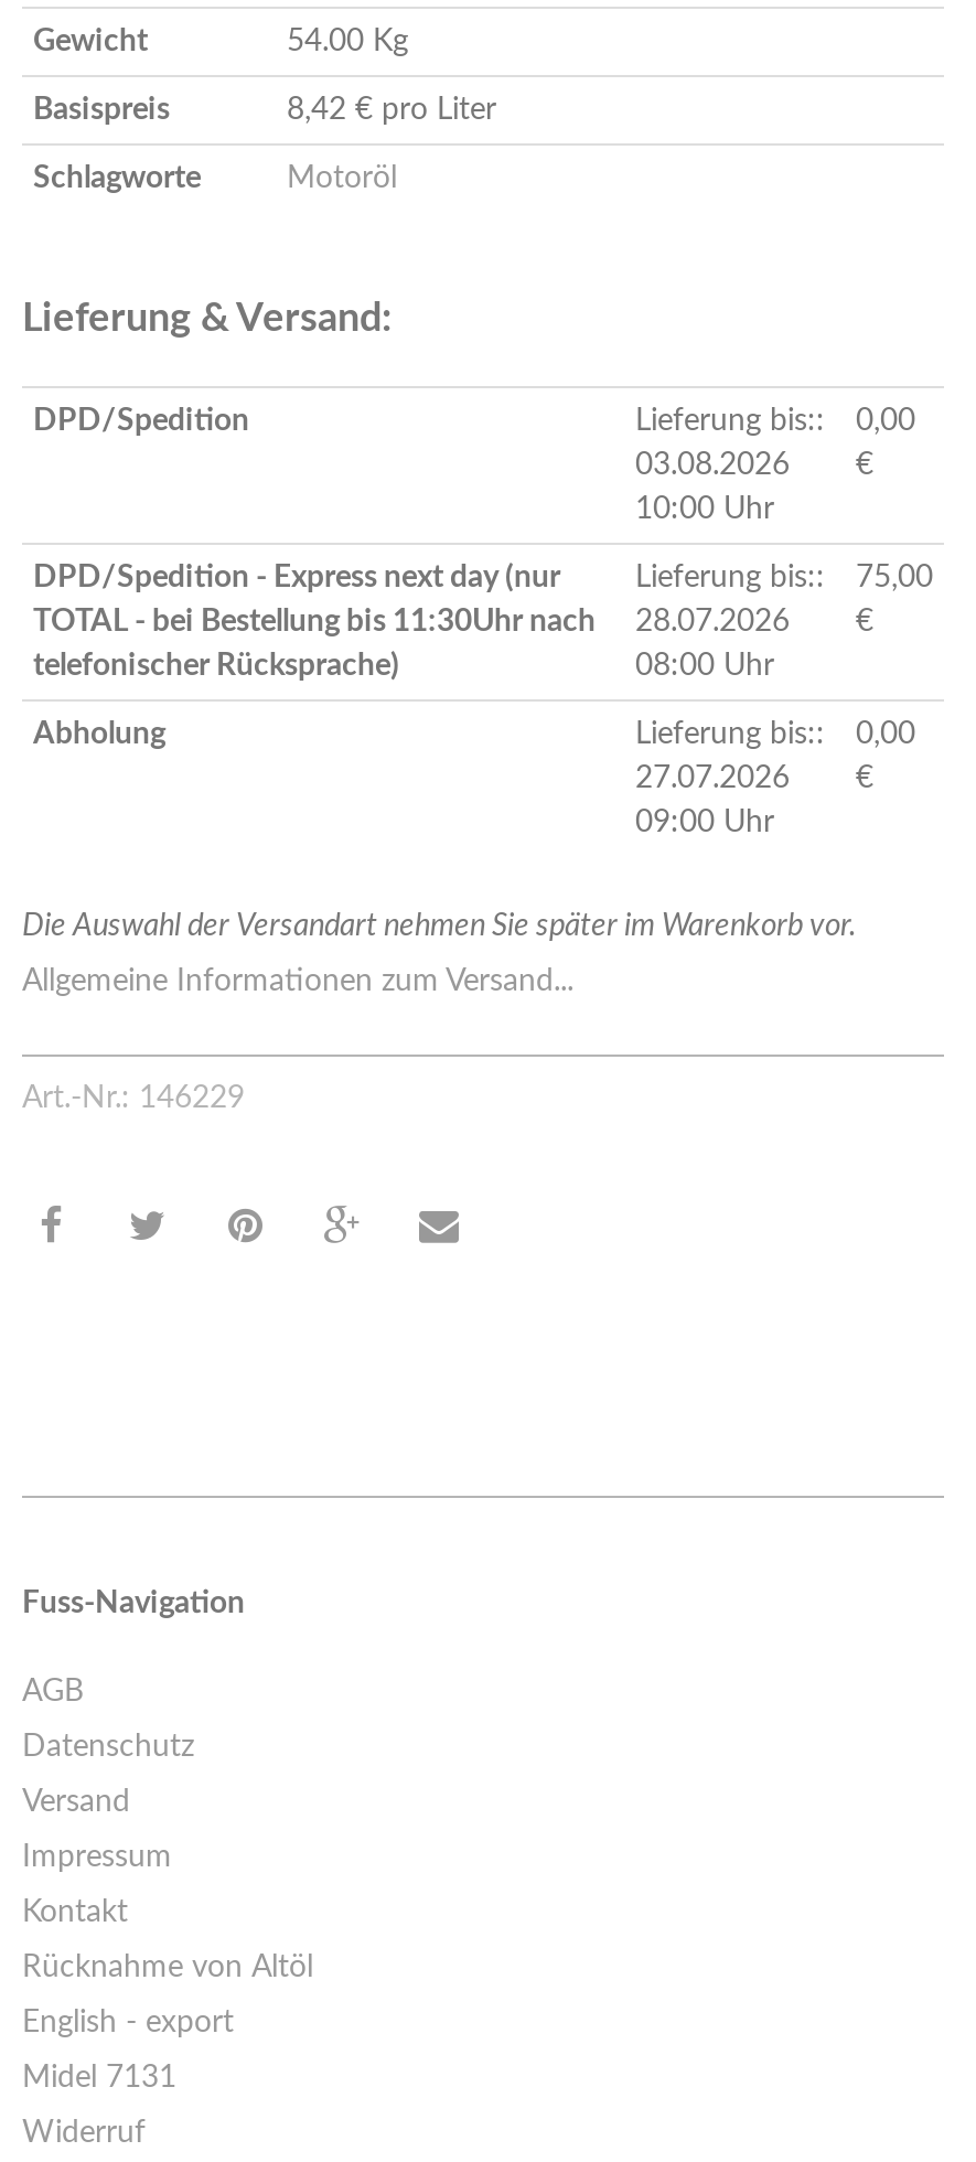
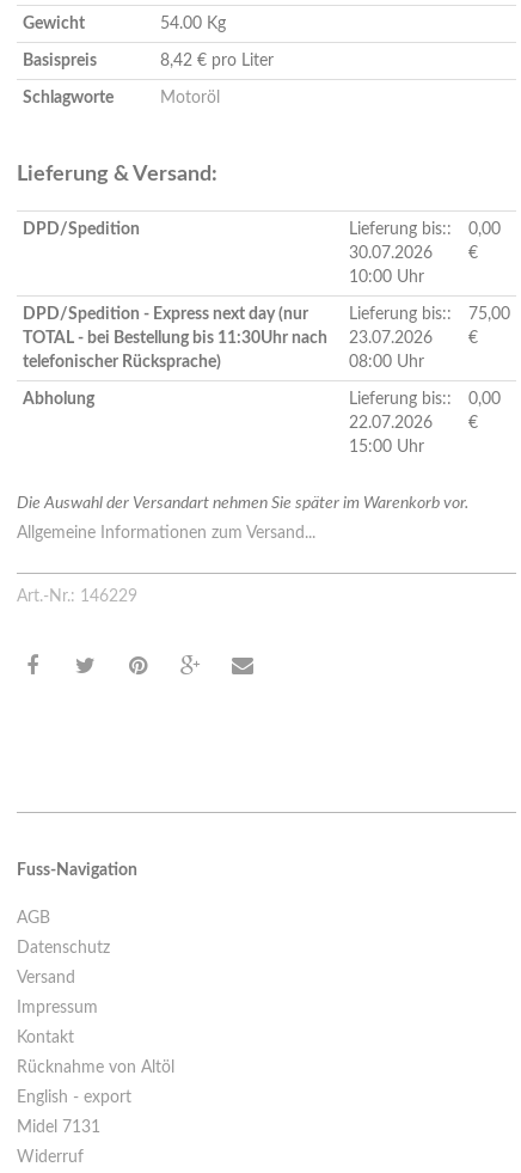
- 03.08.2026
+ 30.07.2026

- TOTAL - bei Bestellung bis 11:30Uhr nach 28.07.2026
+ TOTAL - bei Bestellung bis 11:30Uhr nach 23.07.2026

- 27.07.2026
+ 22.07.2026

- 09:00 Uhr
+ 15:00 Uhr
